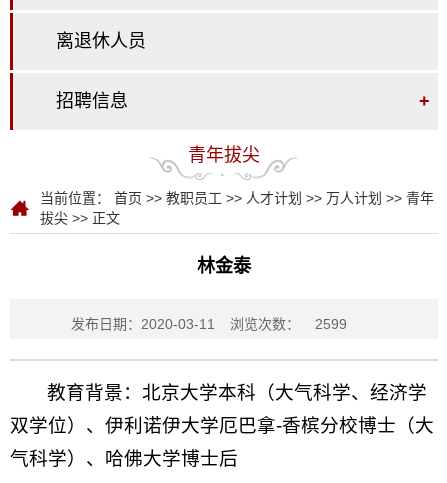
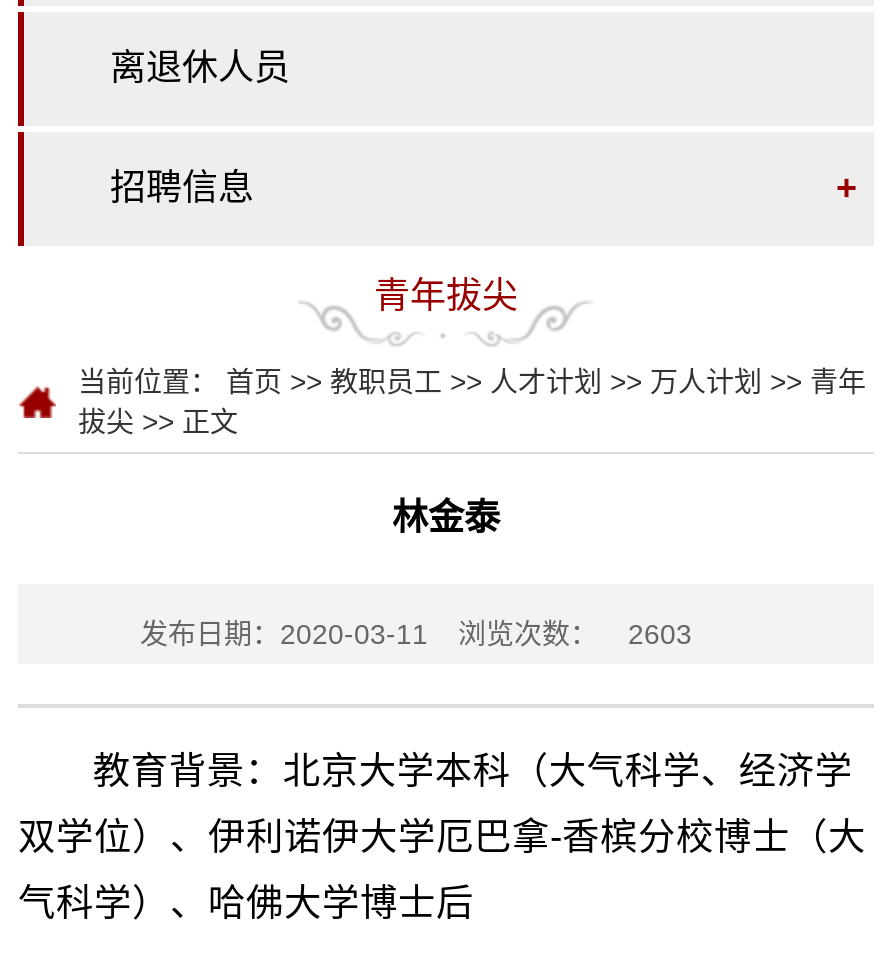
- 发布日期：2020-03-11 浏览次数： 2599
+ 发布日期：2020-03-11 浏览次数： 2603
